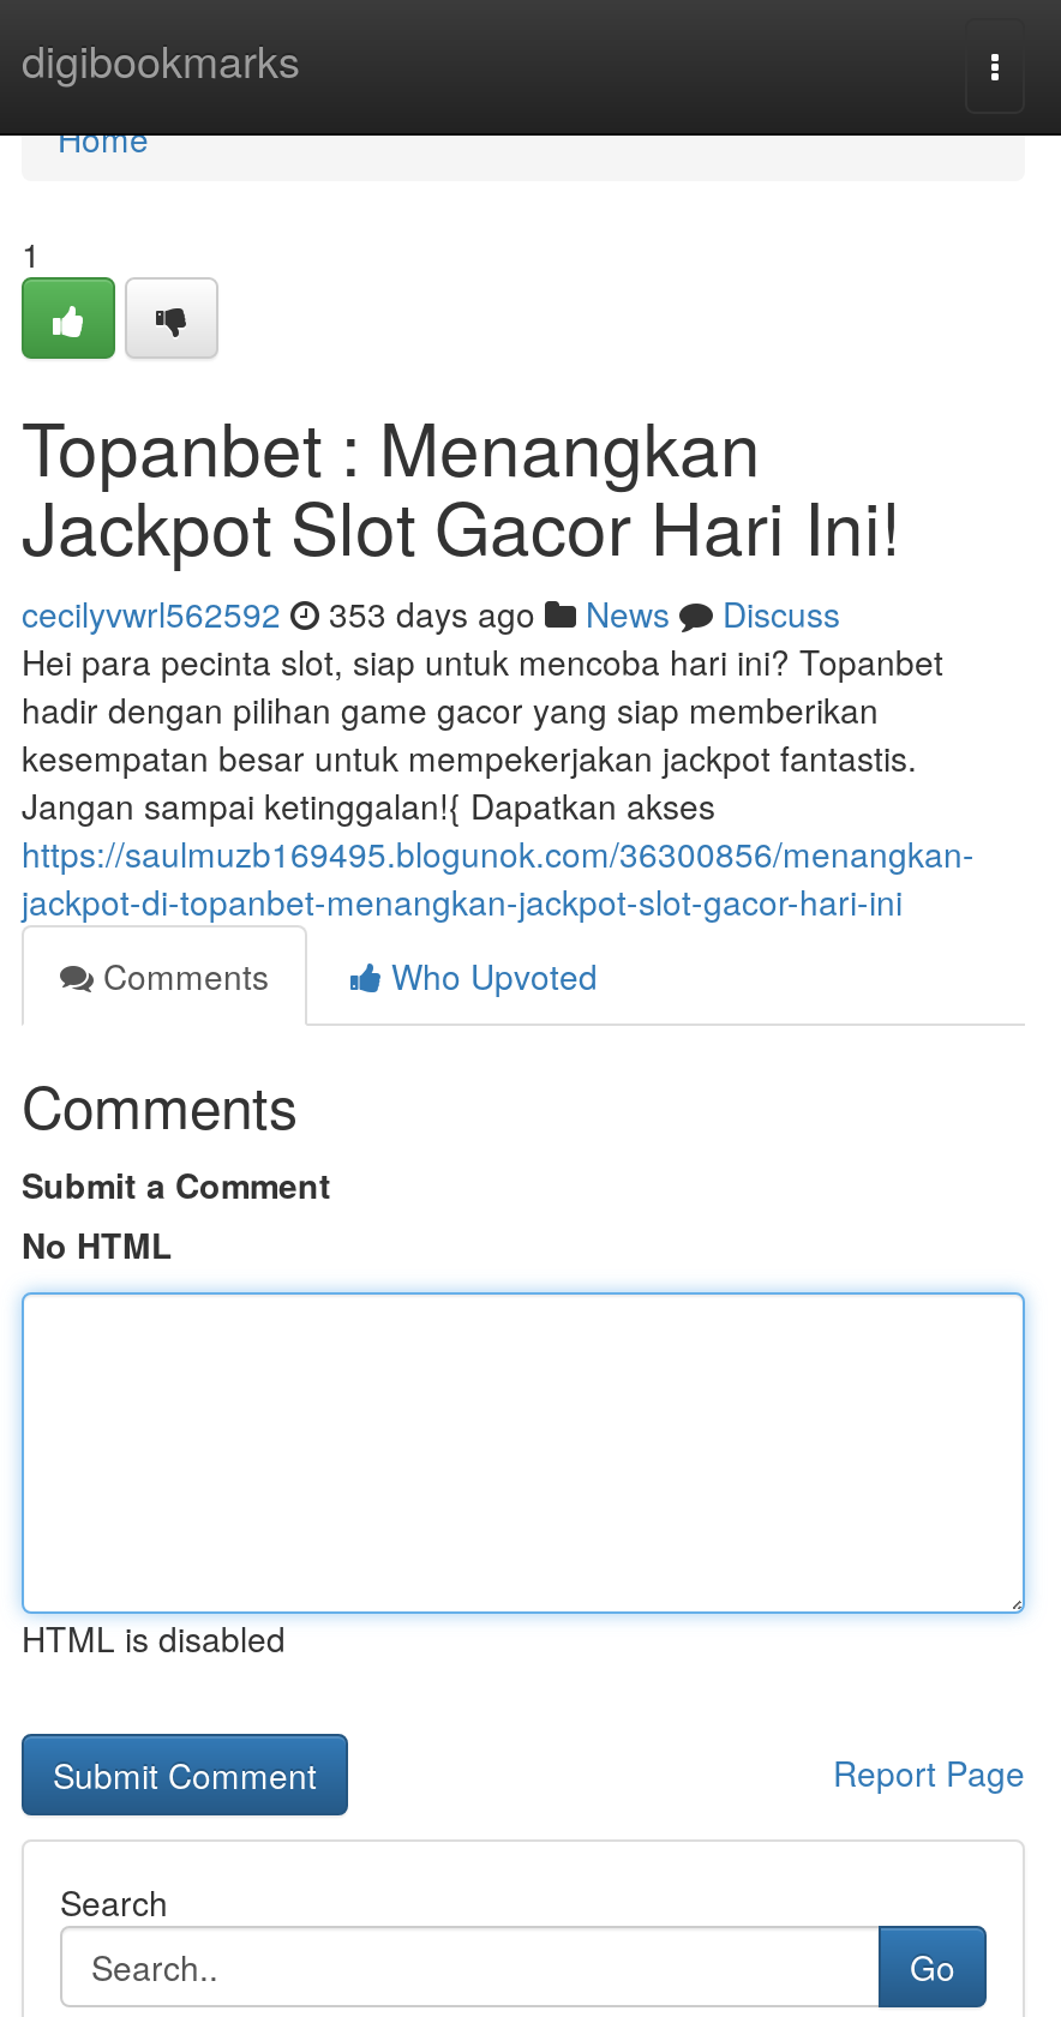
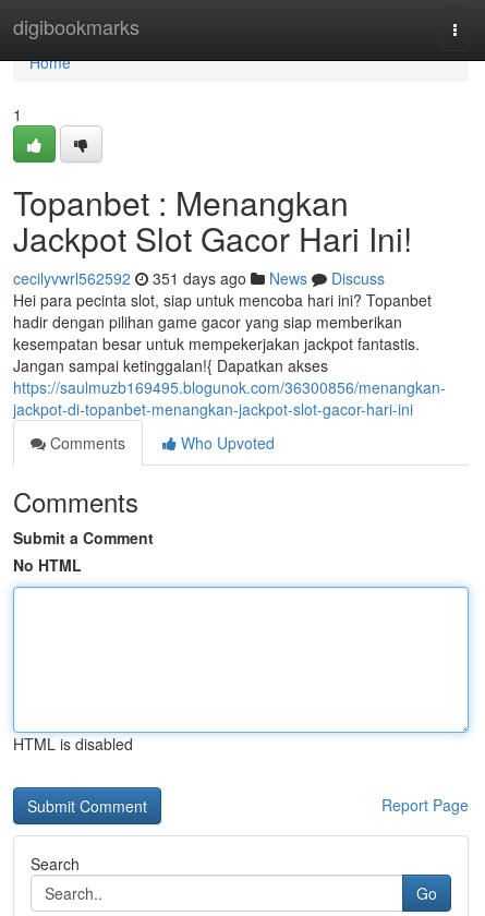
- cecilyvwrl562592 353 days ago News Discuss
+ cecilyvwrl562592 351 days ago News Discuss
